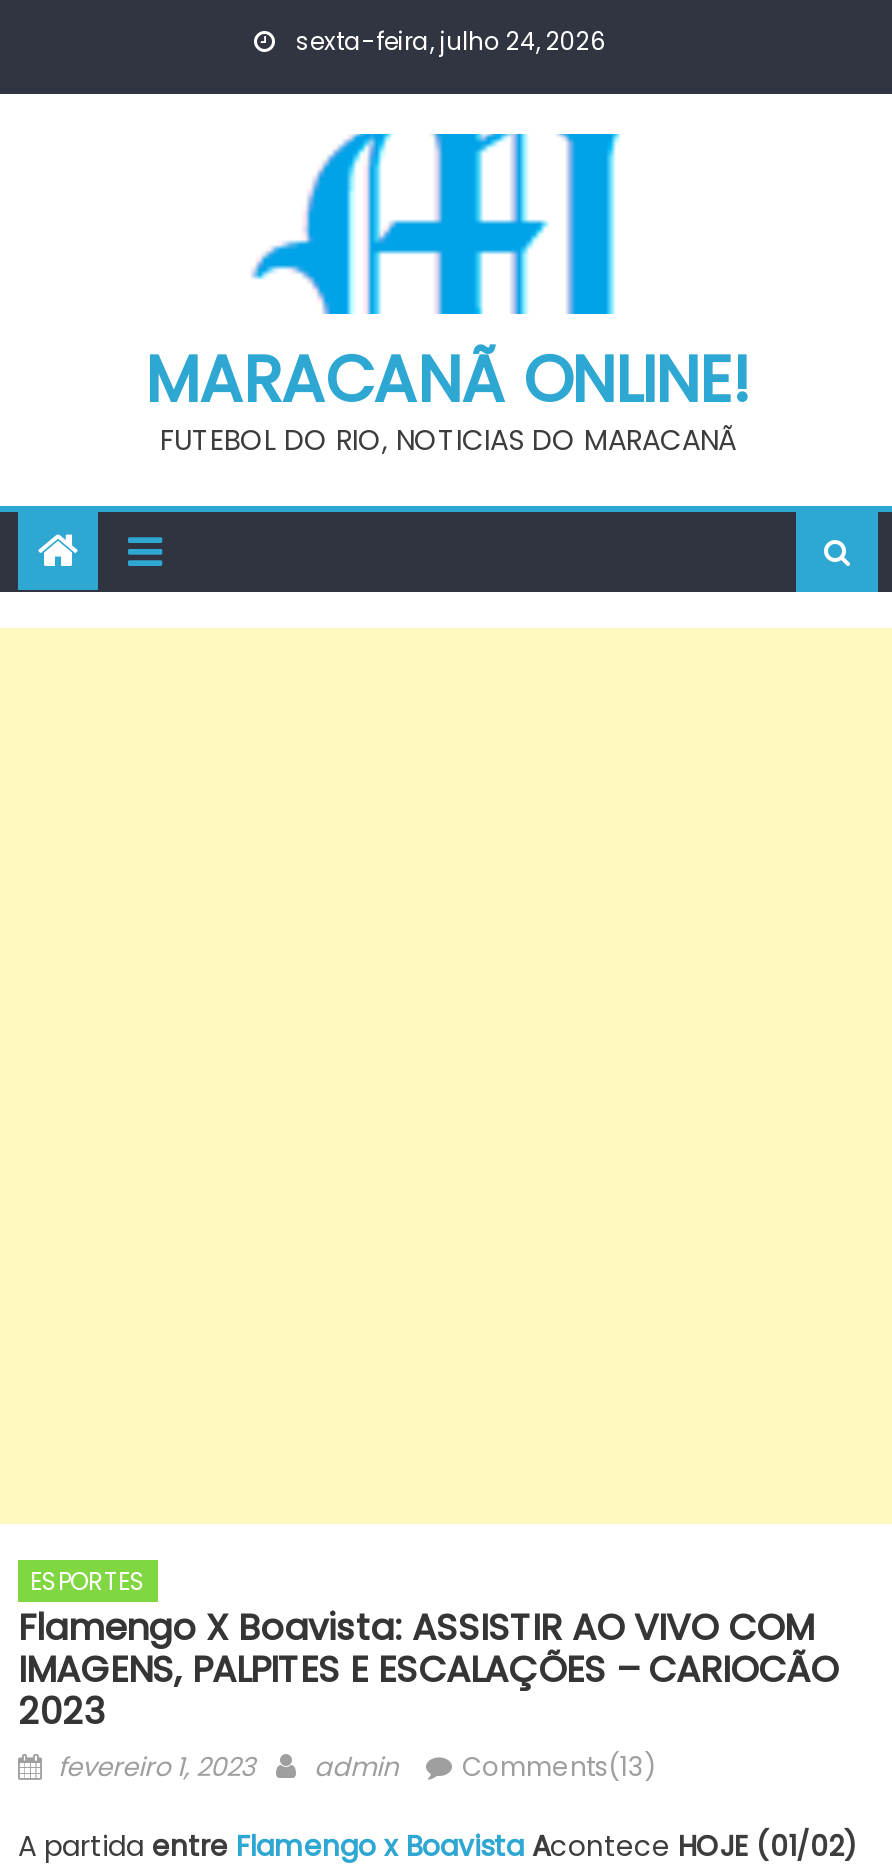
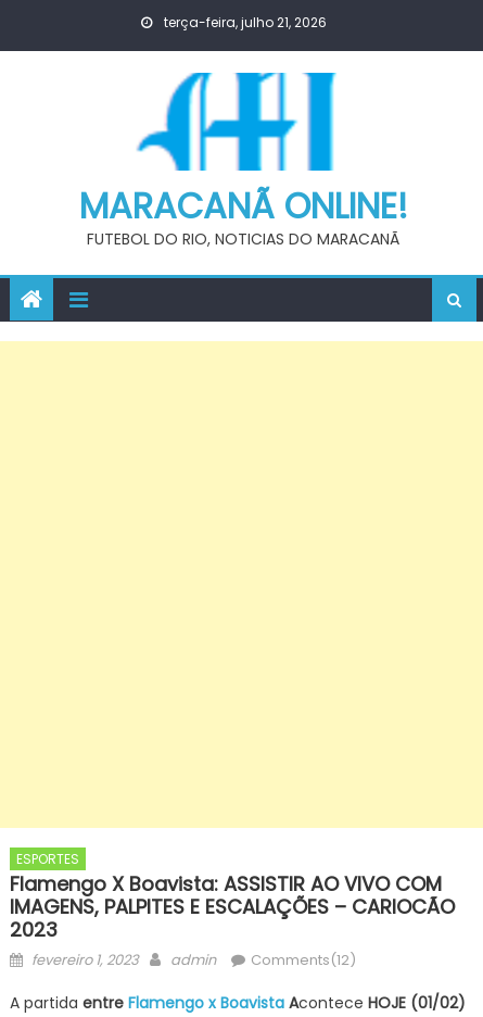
- sexta-feira, julho 24, 2026
+ terça-feira, julho 21, 2026

- Comments(13)
+ Comments(12)
